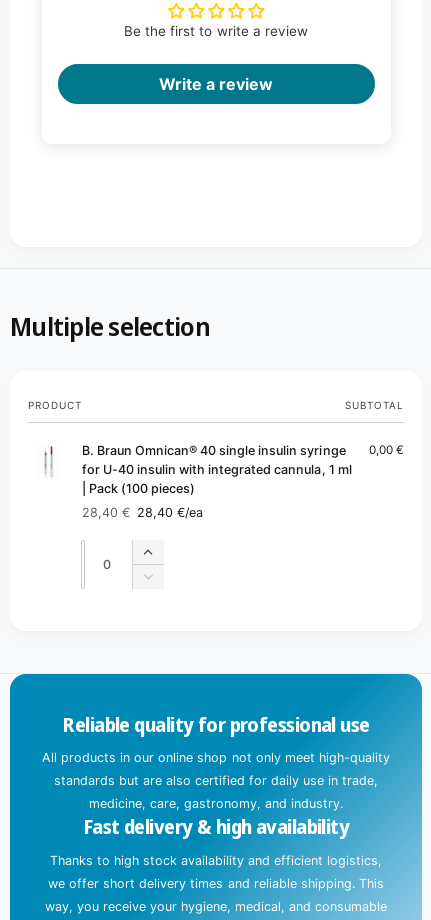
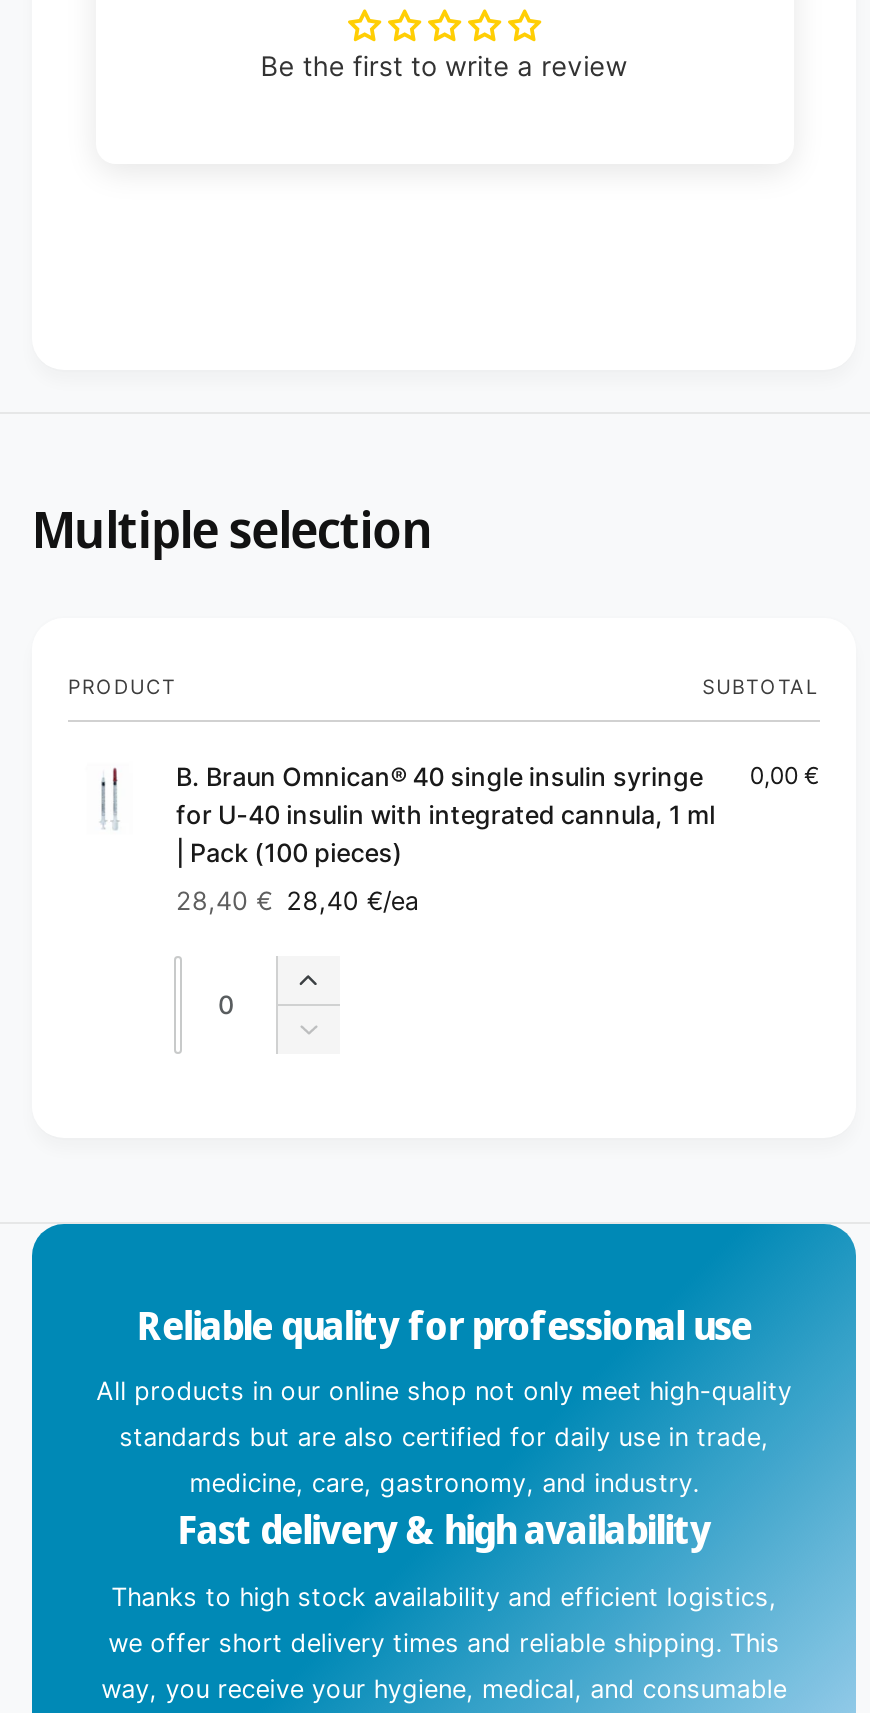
- Write a review
